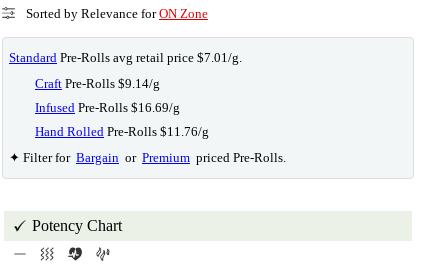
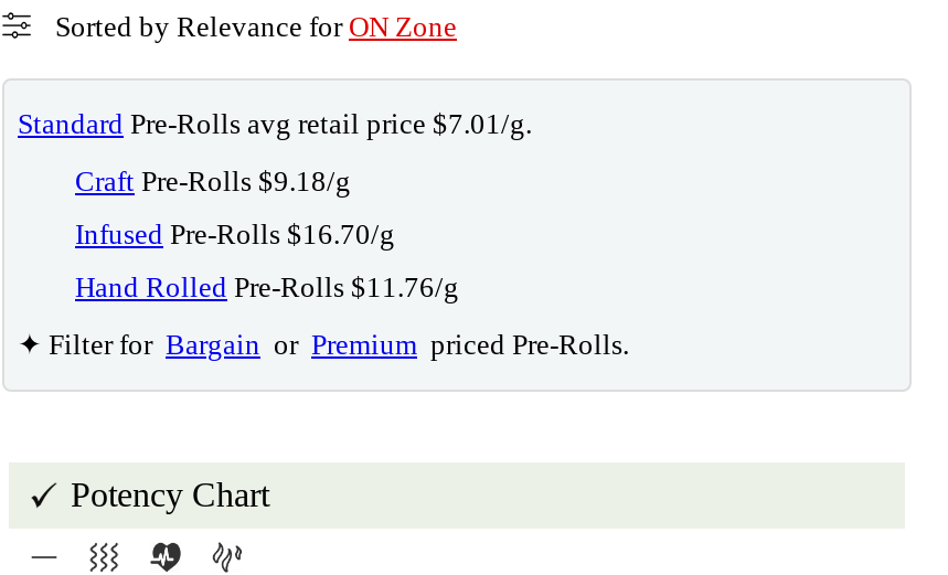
- Craft Pre-Rolls $9.14/g
+ Craft Pre-Rolls $9.18/g

- Infused Pre-Rolls $16.69/g
+ Infused Pre-Rolls $16.70/g
